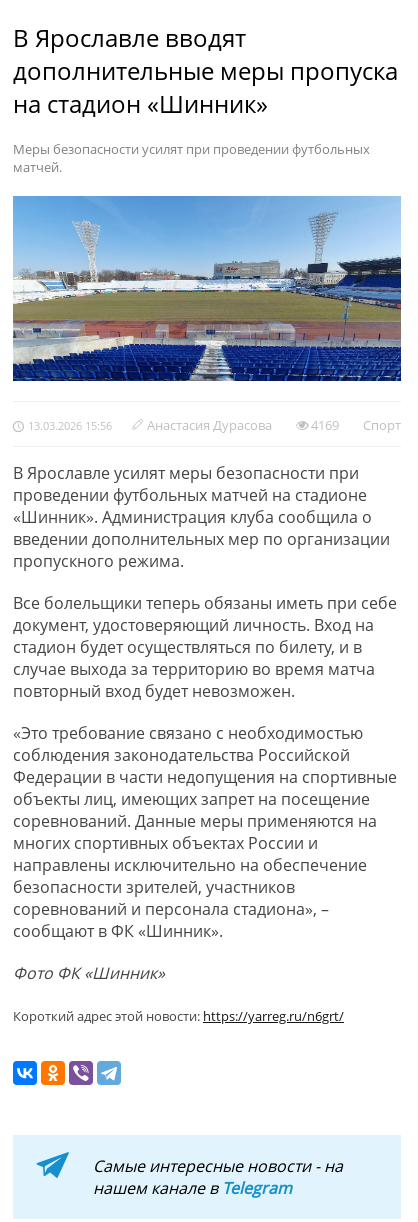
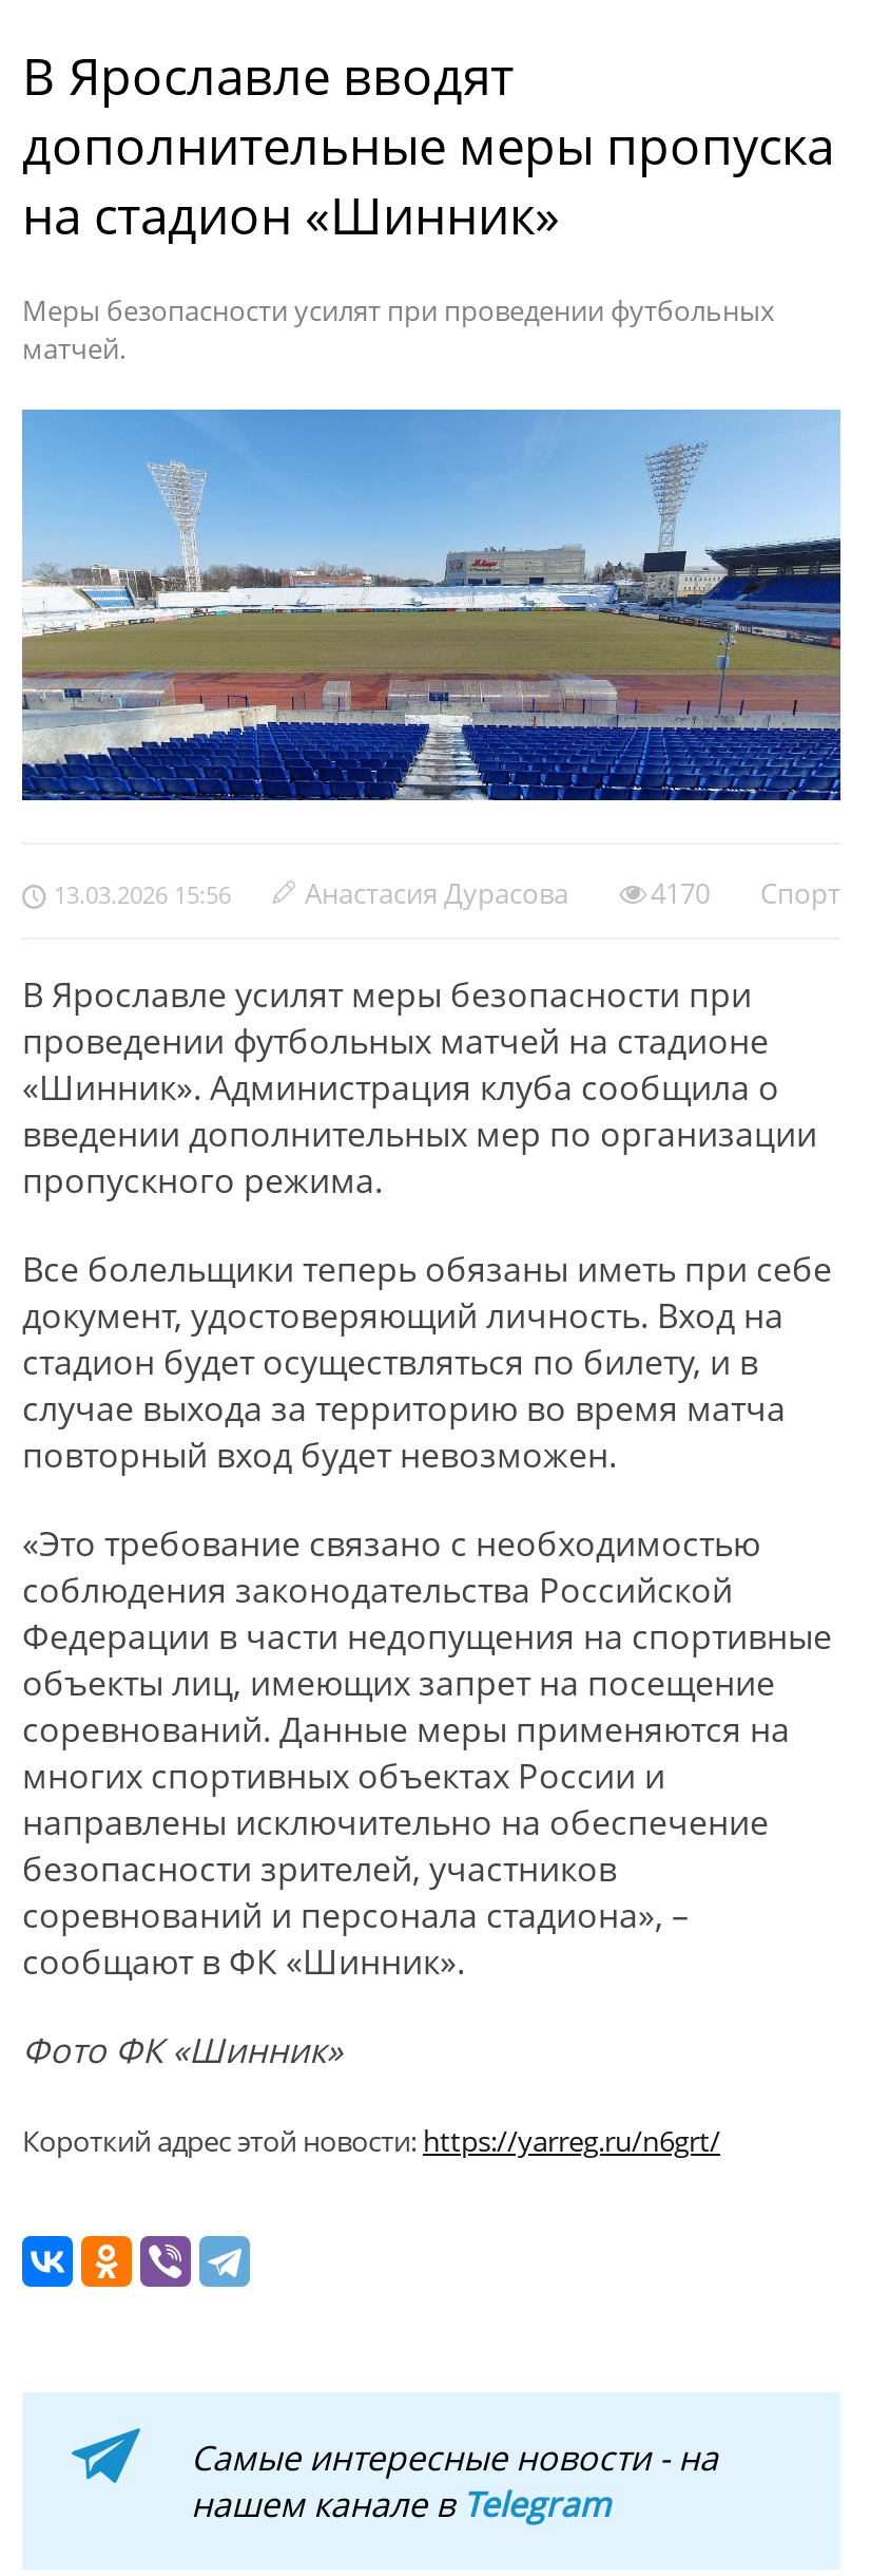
- 4169 Спорт
+ 4170 Спорт
